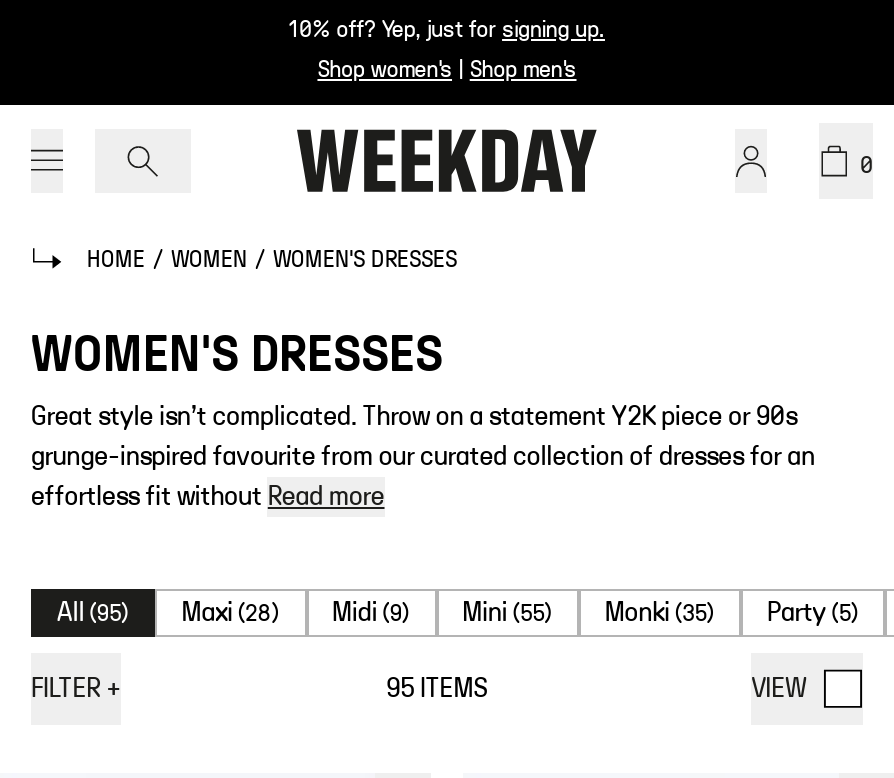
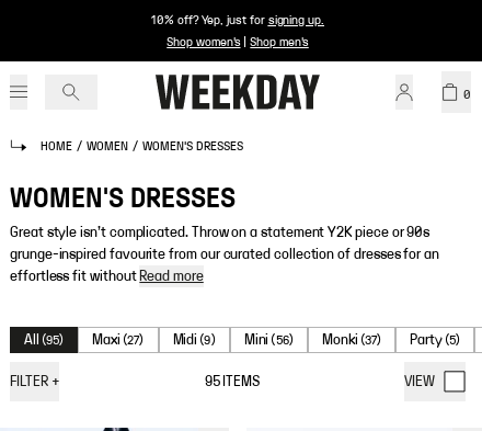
- Maxi (28)
+ Maxi (27)

- Mini (55)
+ Mini (56)

- Monki (35)
+ Monki (37)
